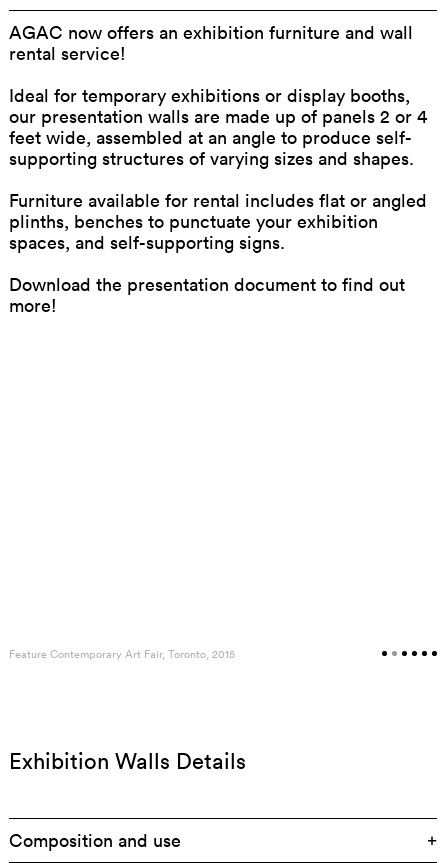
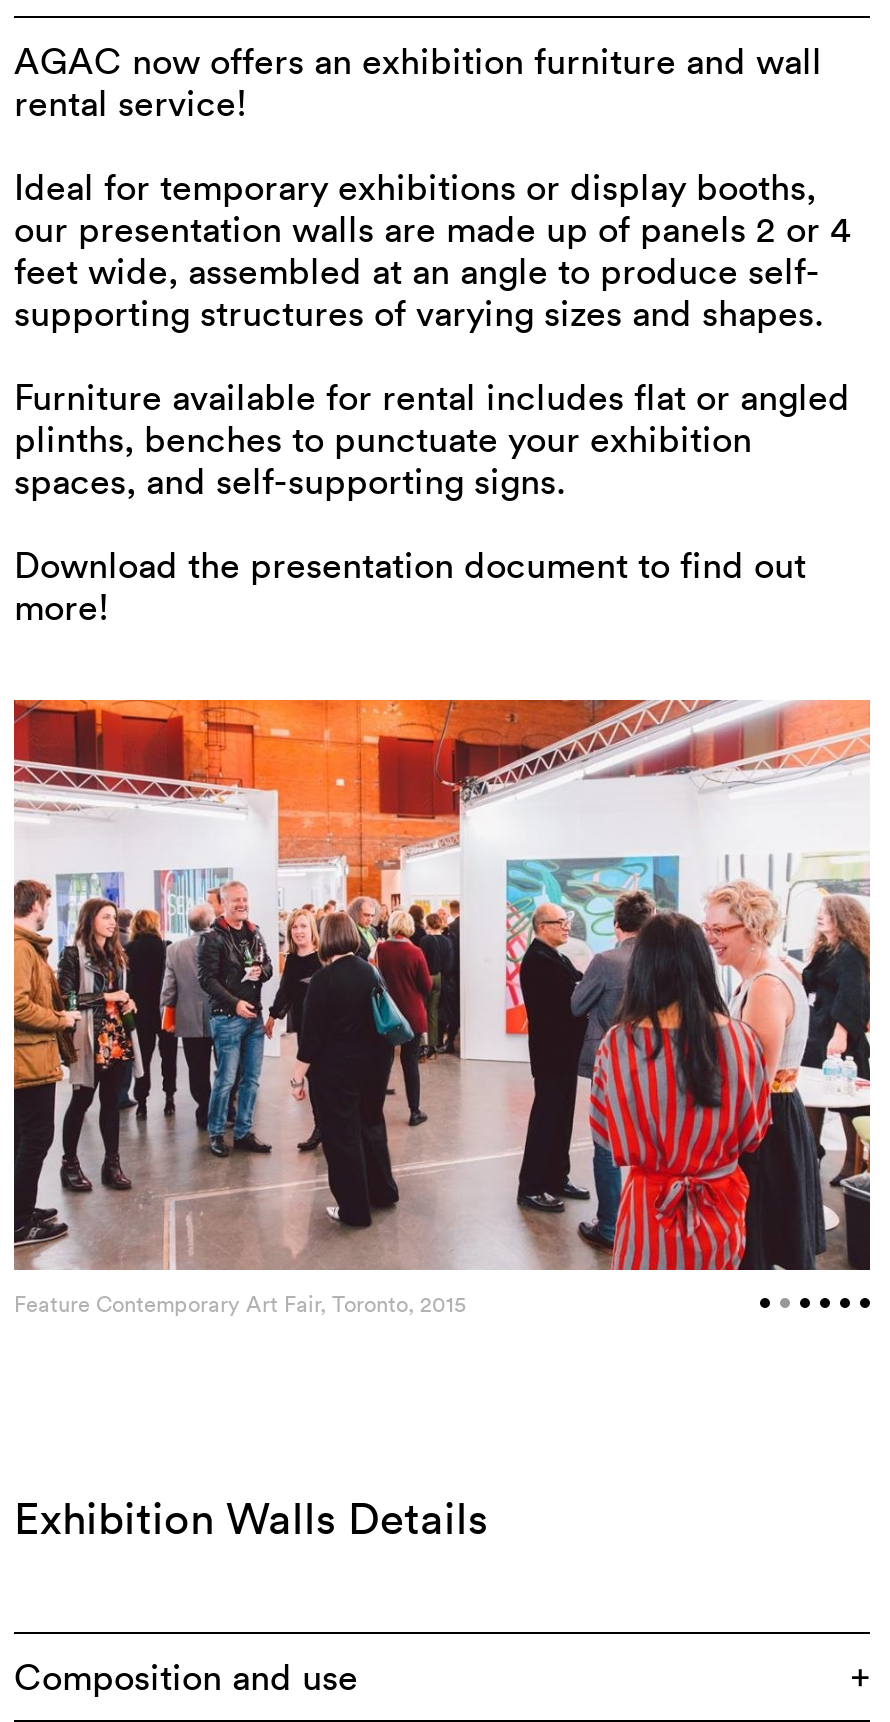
+ [image]
